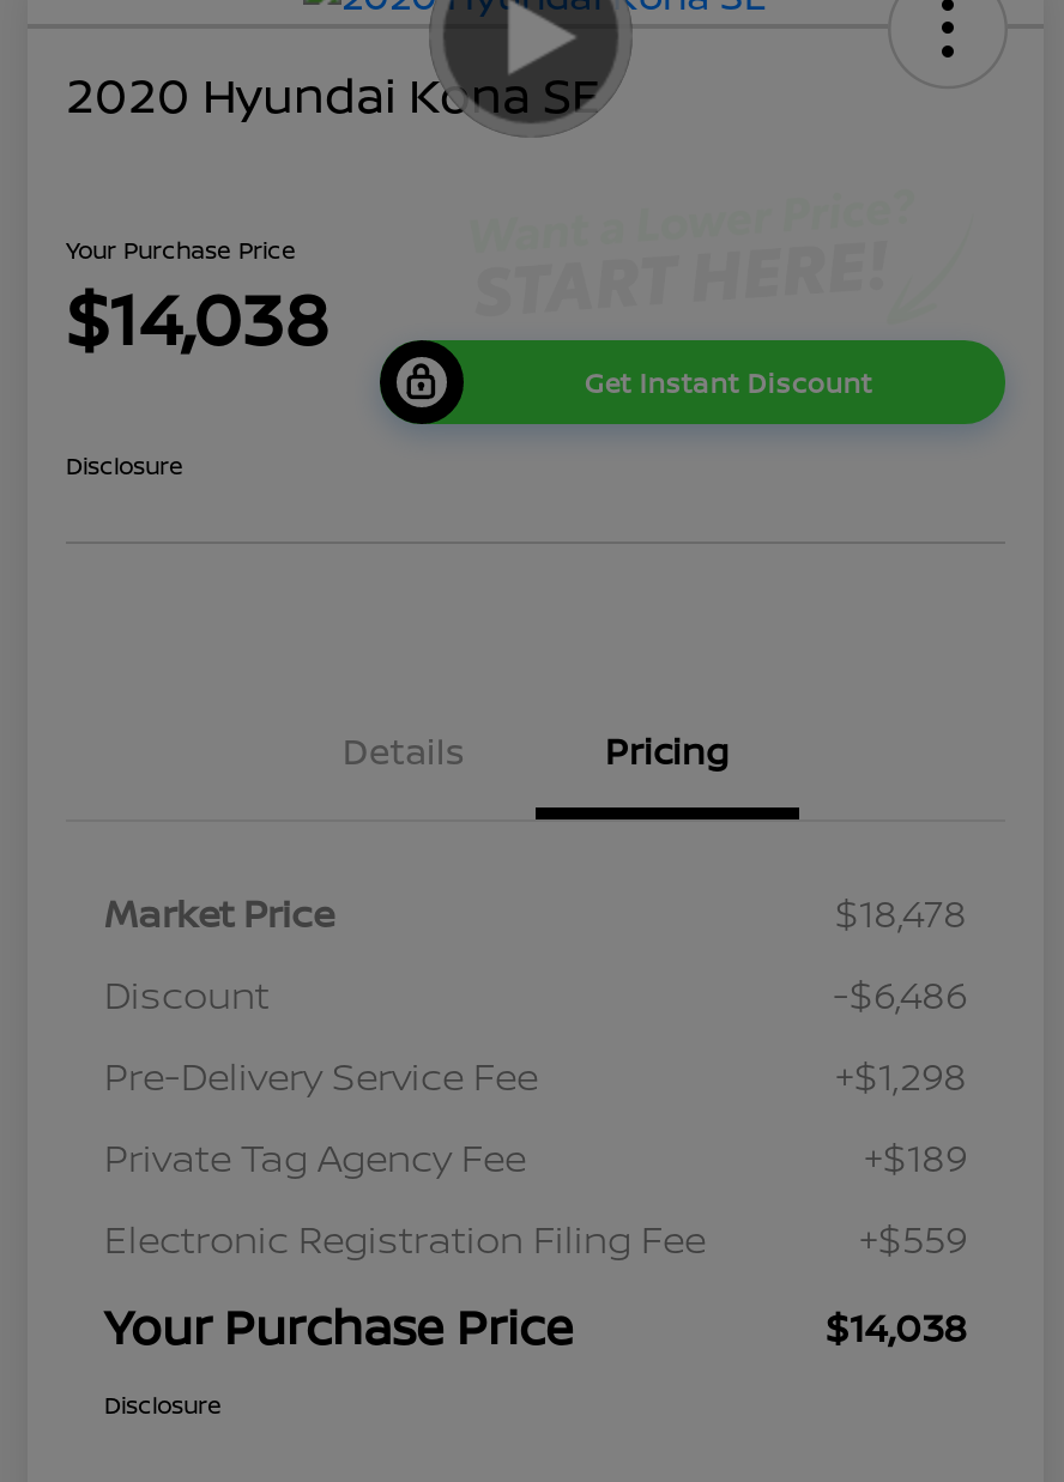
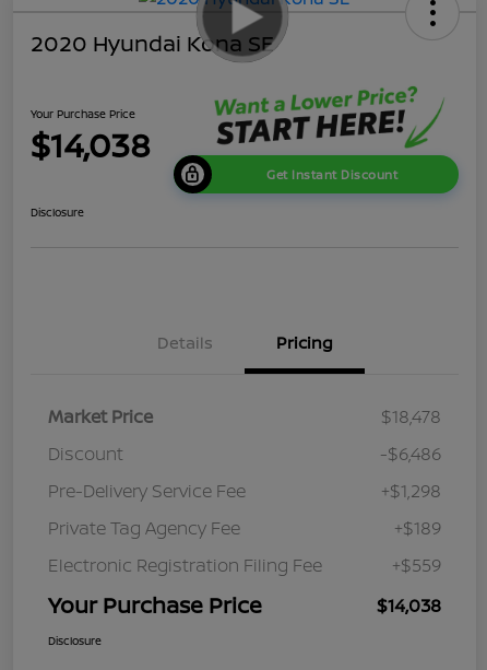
+ [image]
